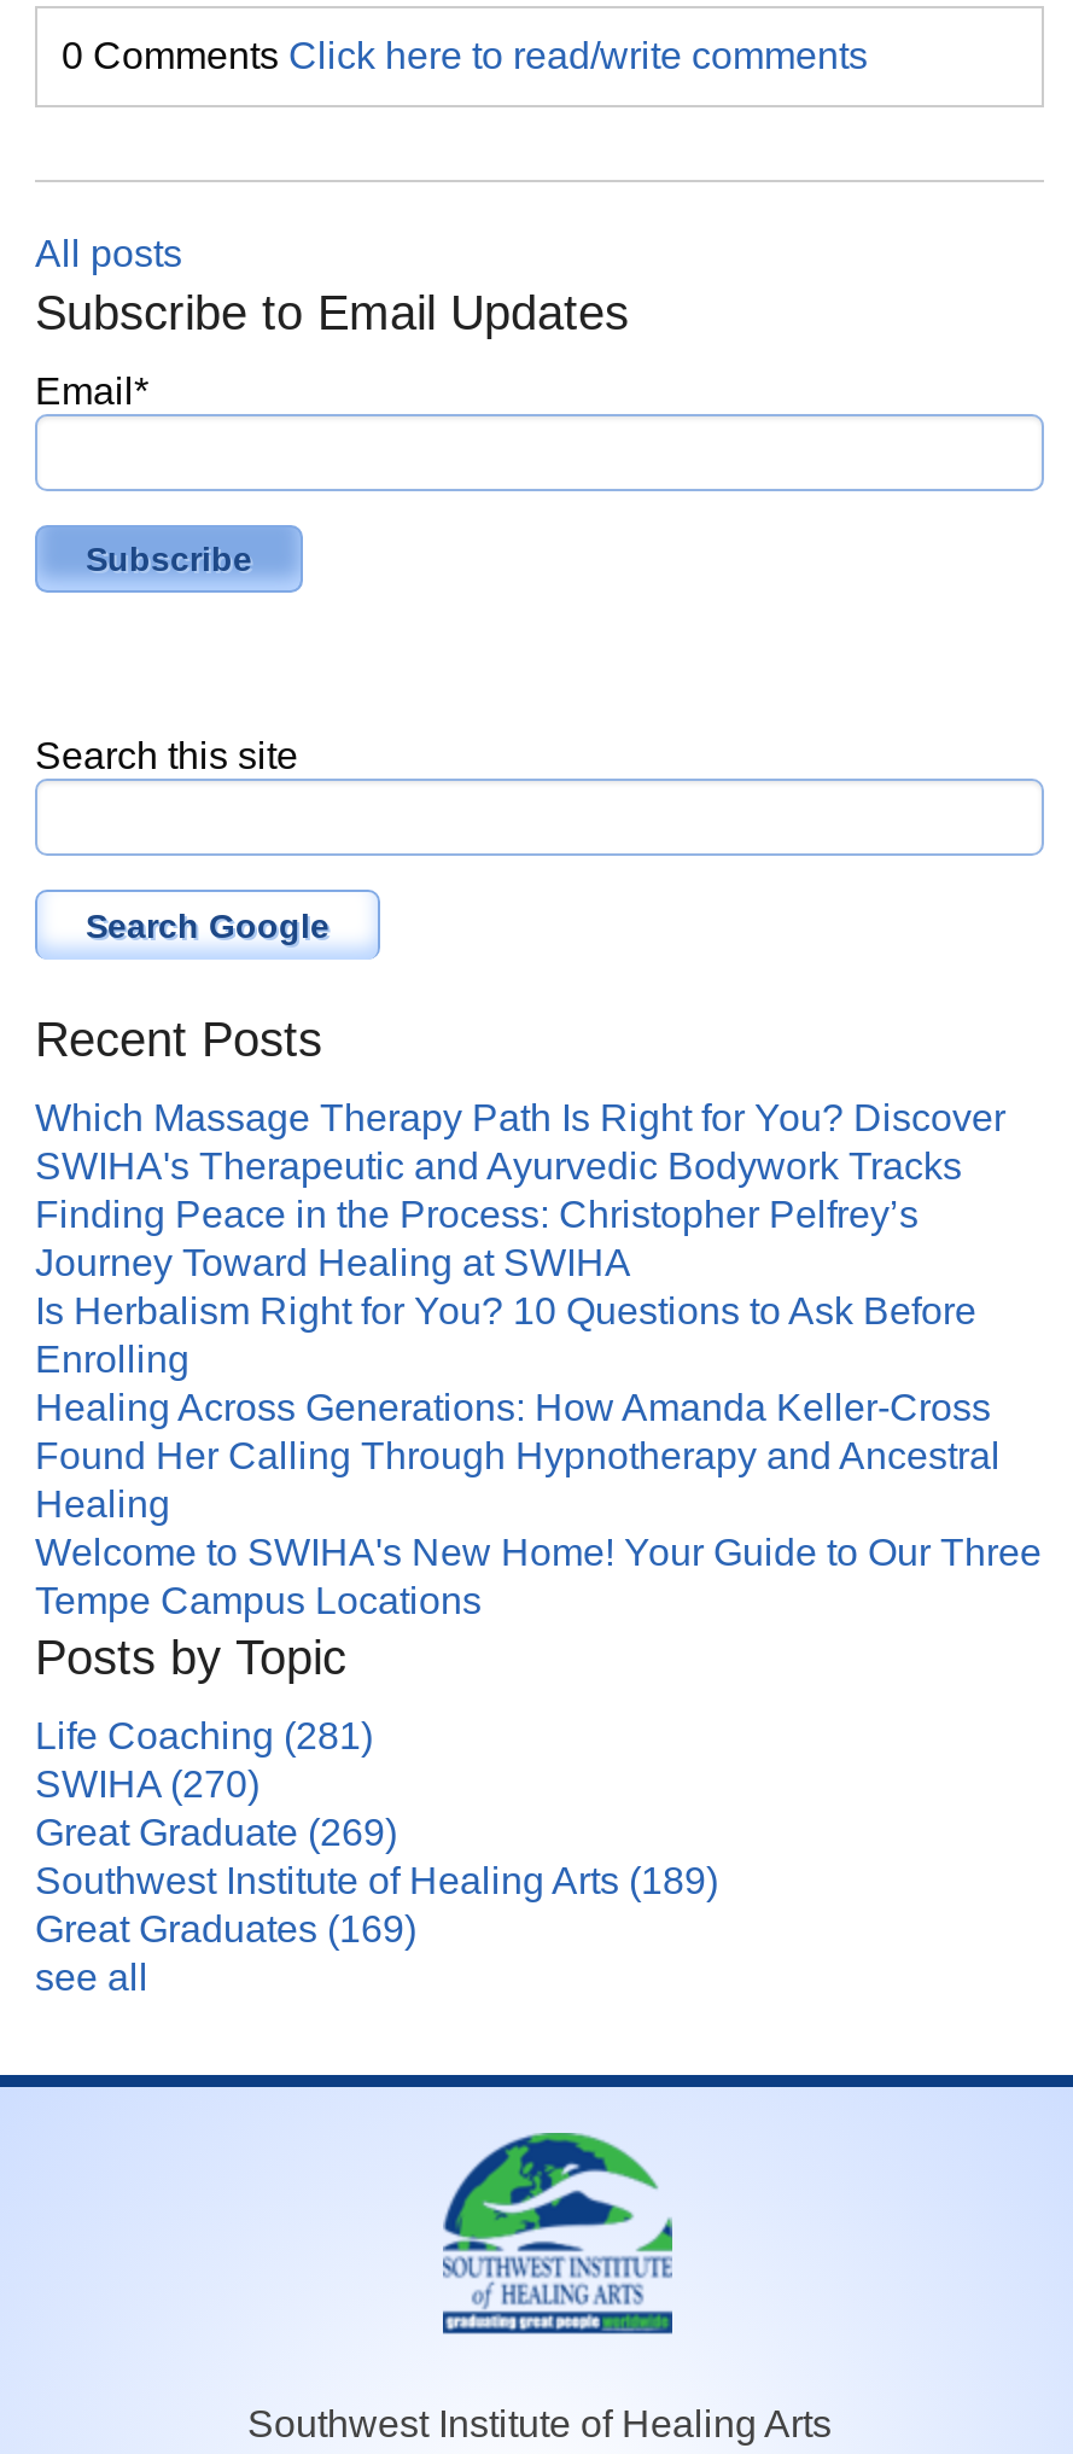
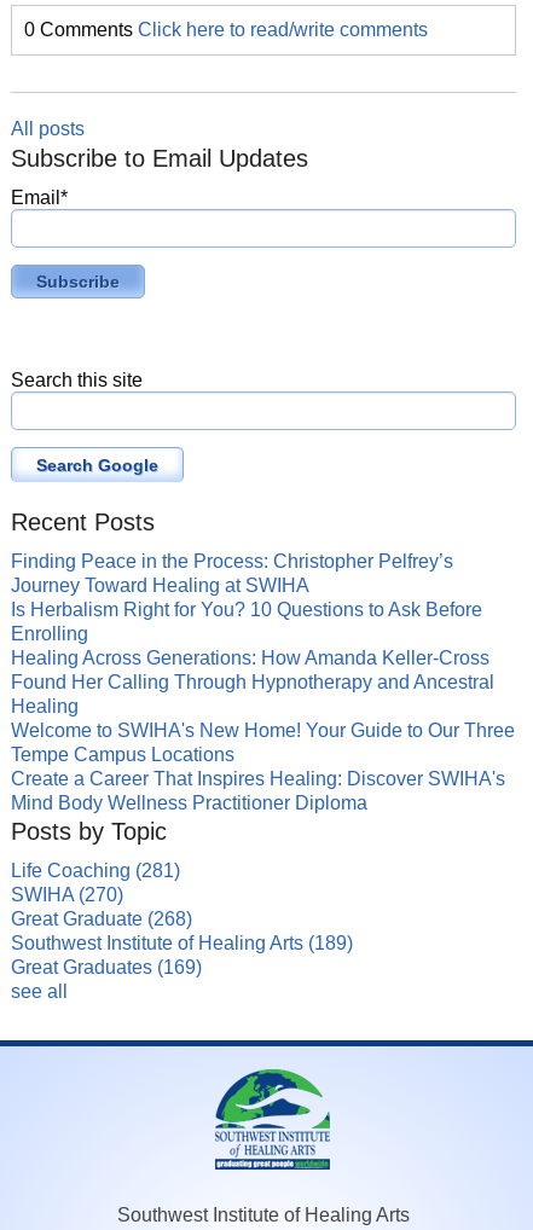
- Which Massage Therapy Path Is Right for You? Discover
- SWIHA's Therapeutic and Ayurvedic Bodywork Tracks

moved up: Finding Peace in the Process: Christopher Pelfrey’s | Journey Toward Healing at SWIHA | Is Herbalism Right for You? 10 Questions to Ask Before | ... | Welcome to SWIHA's New Home! Your Guide to Our Three | Tempe Campus Locations

+ Create a Career That Inspires Healing: Discover SWIHA's
+ Mind Body Wellness Practitioner Diploma

- Great Graduate (269)
+ Great Graduate (268)
